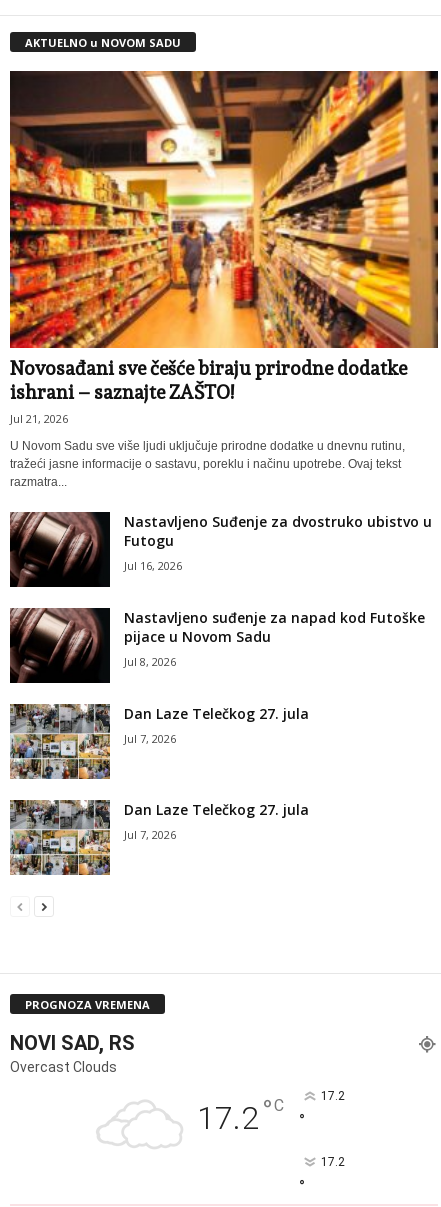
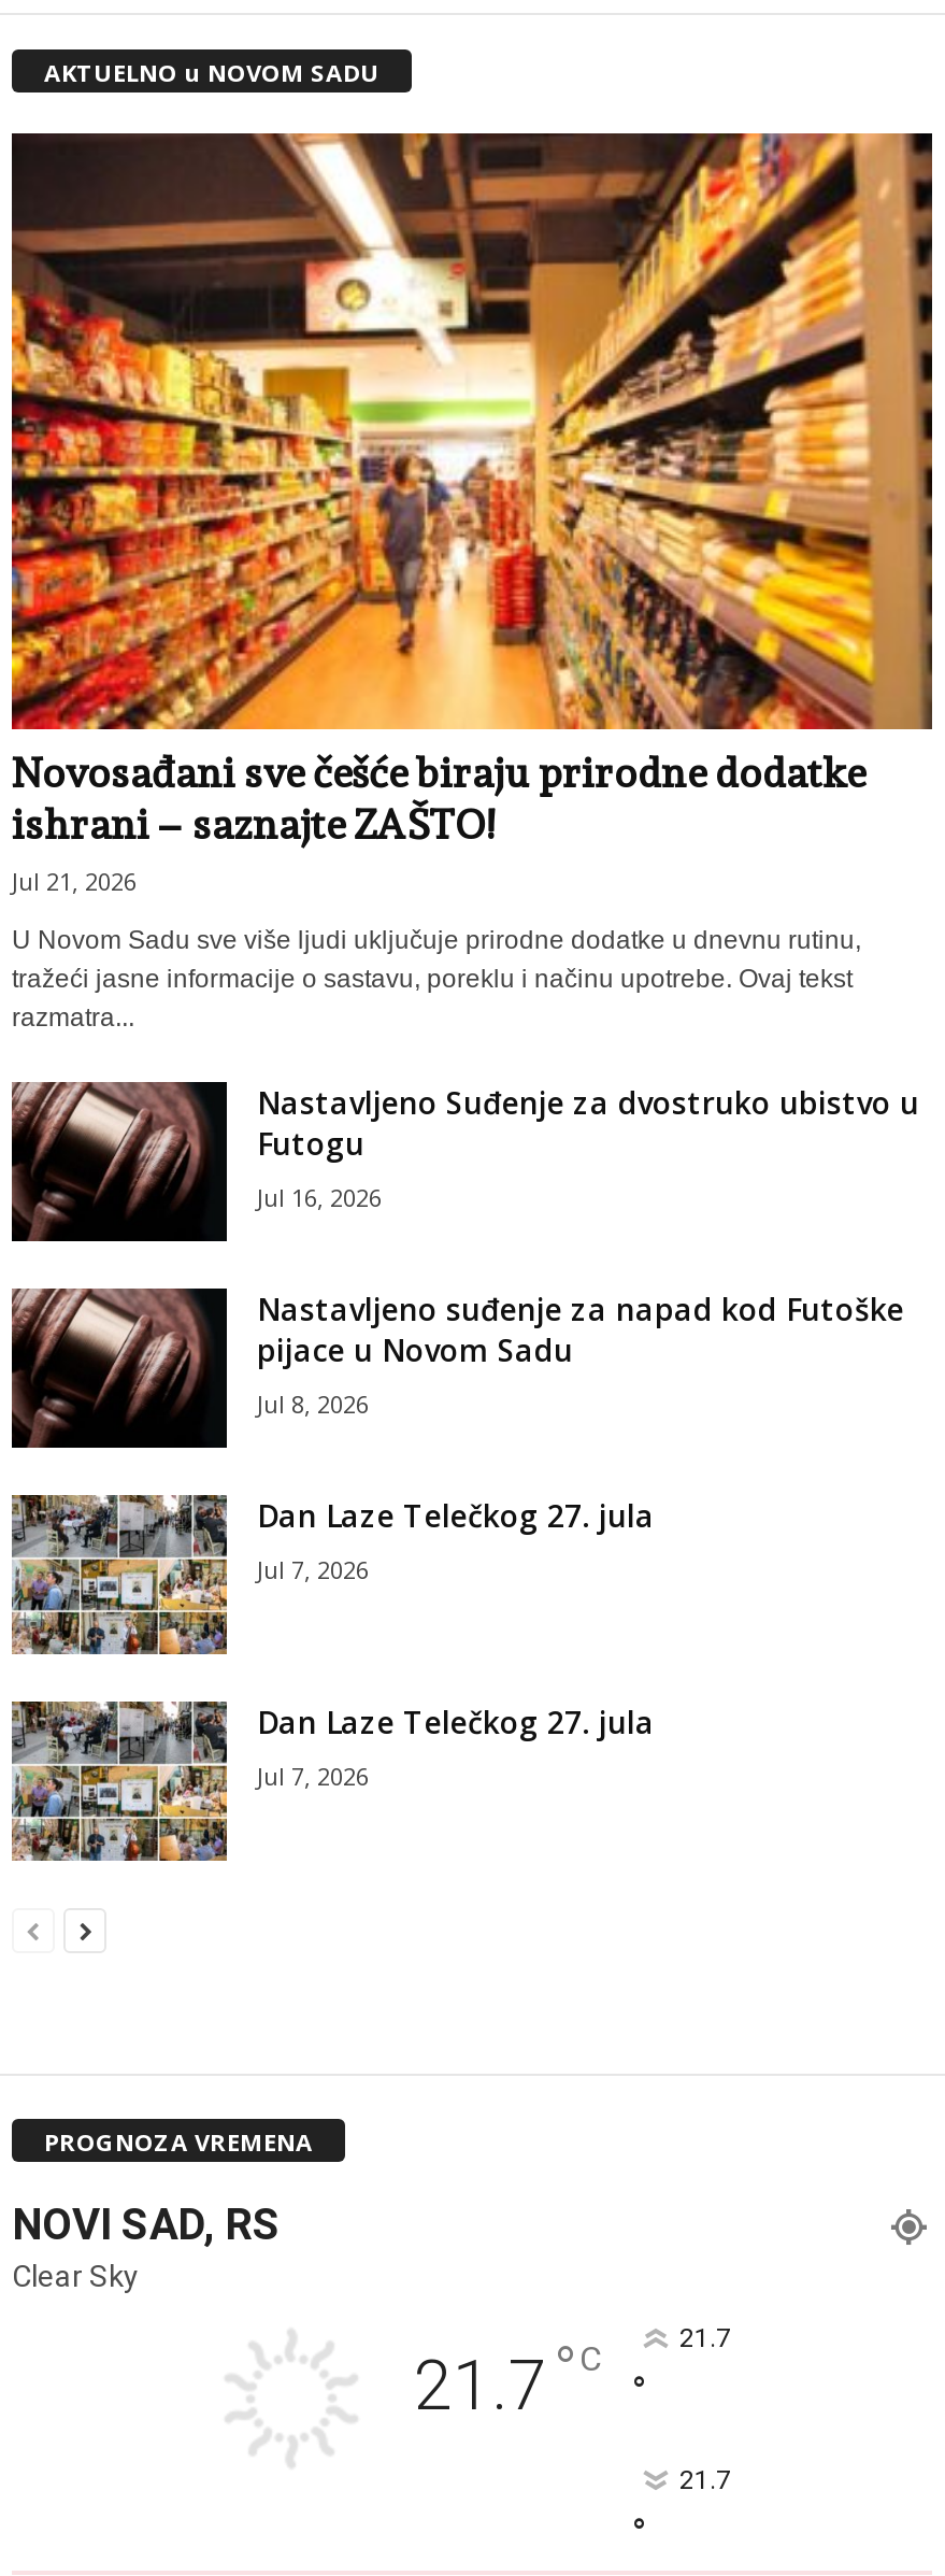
- Overcast Clouds
- 17.2 °C
- 17.2
+ Clear Sky
+ 21.7 °C
+ 21.7

- 17.2
+ 21.7
